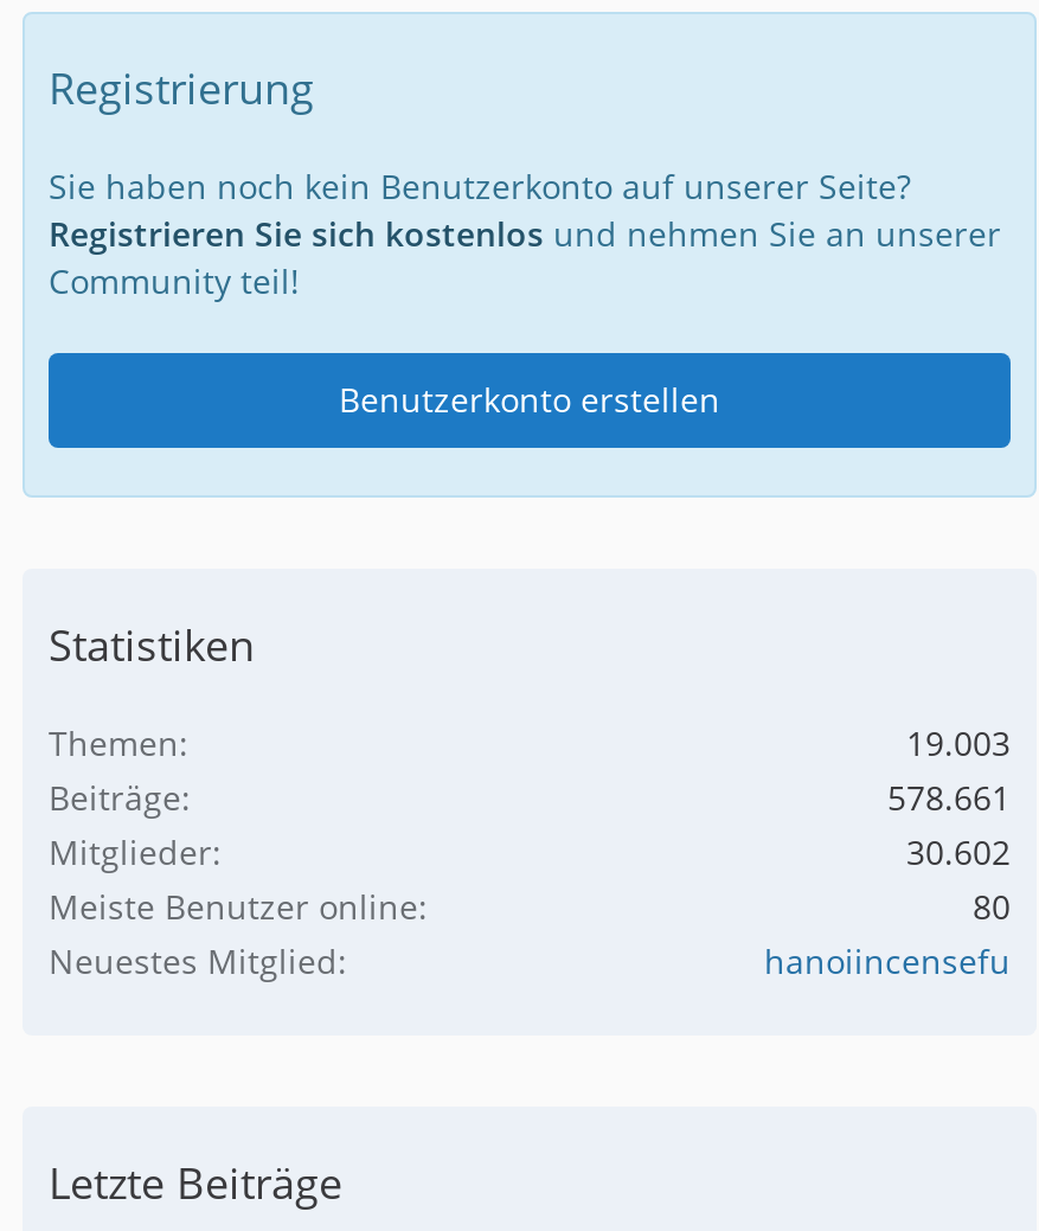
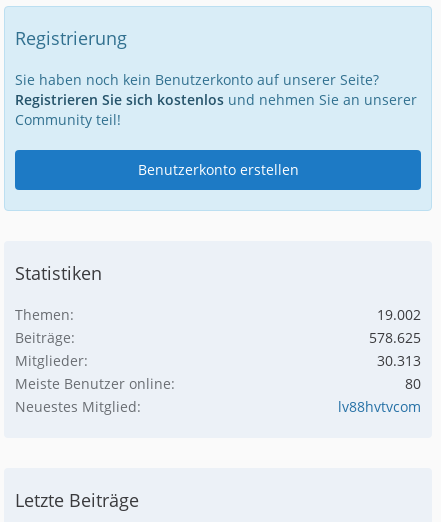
- 19.003
+ 19.002

- 578.661
+ 578.625

- 30.602
+ 30.313

- hanoiincensefu
+ lv88hvtvcom
